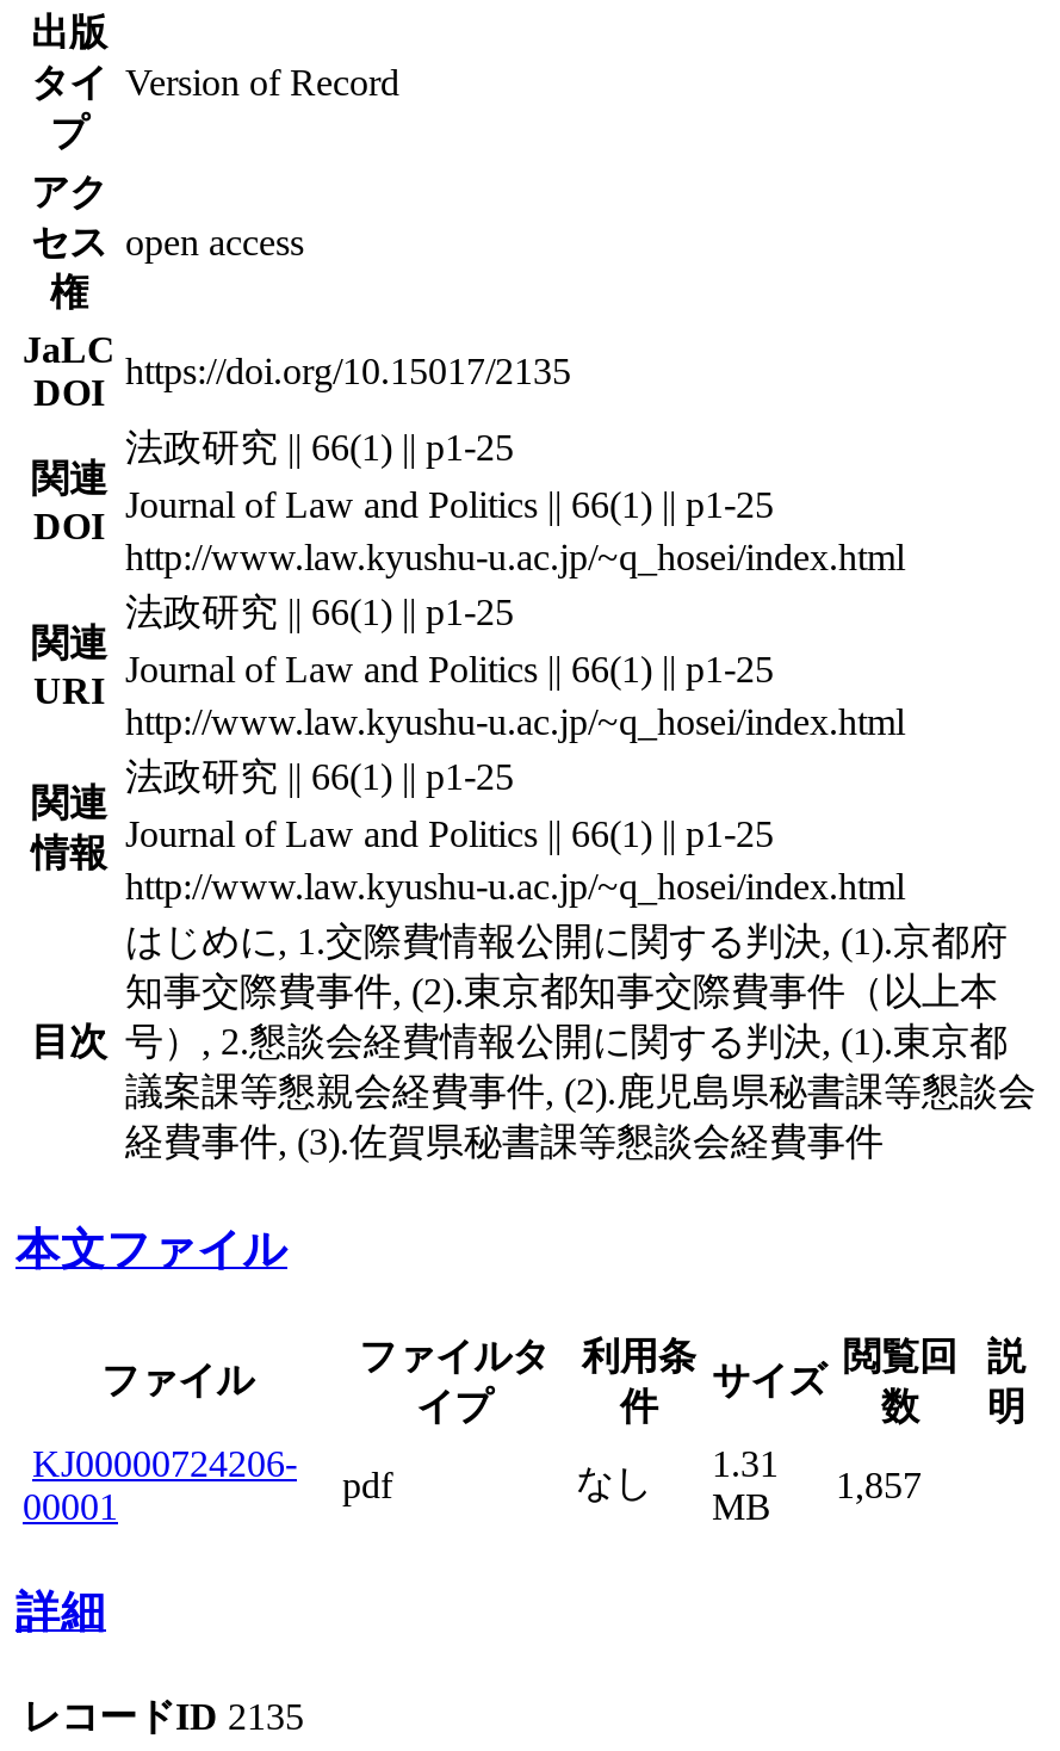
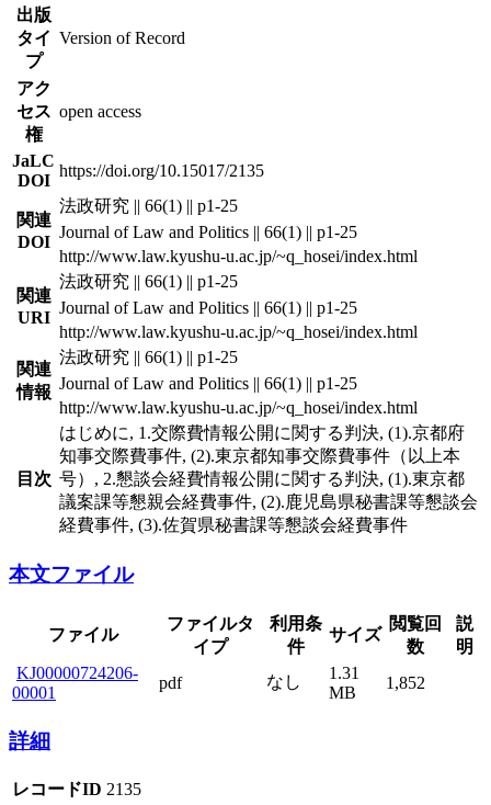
- 1,857
+ 1,852
